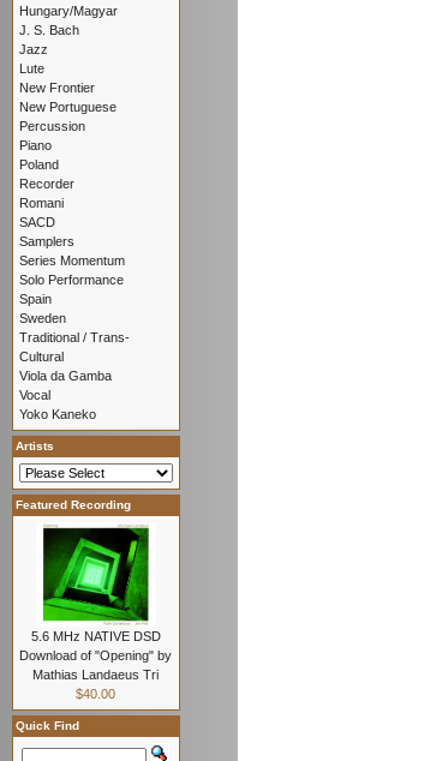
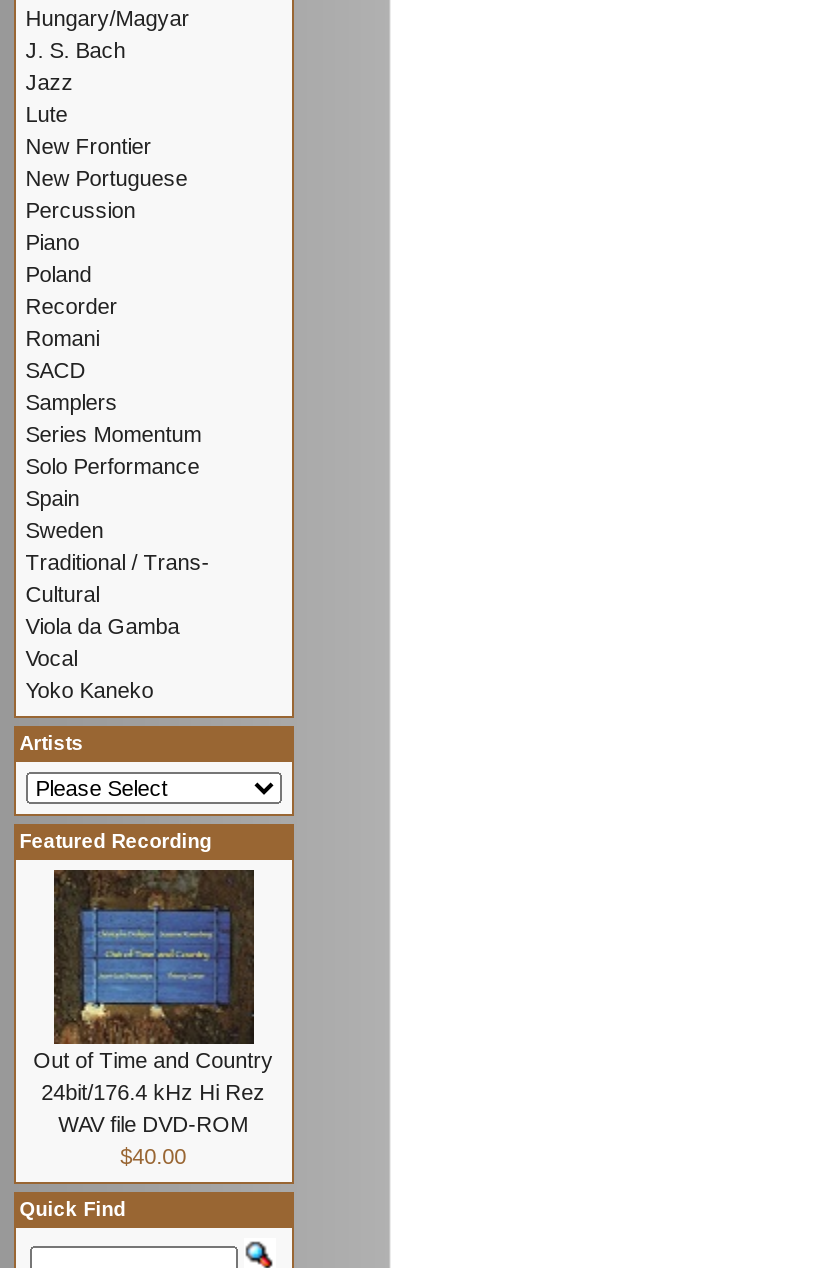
- [image]
- 5.6 MHz NATIVE DSD
- Download of "Opening" by
- Mathias Landaeus Tri
+ [image]
+ Out of Time and Country
+ 24bit/176.4 kHz Hi Rez
+ WAV file DVD-ROM
